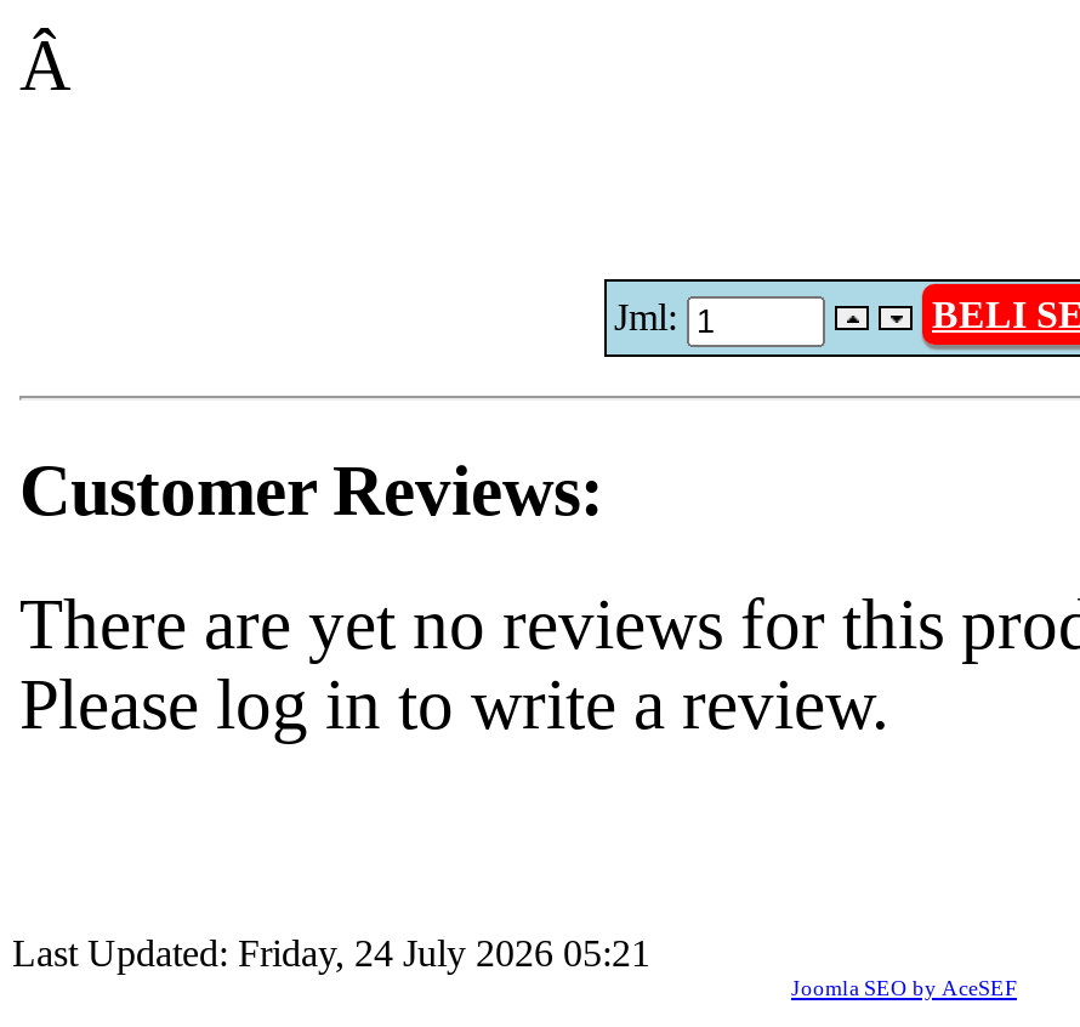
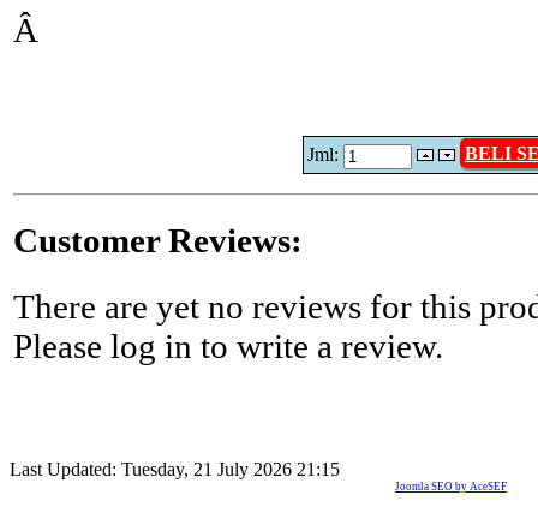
- Last Updated: Friday, 24 July 2026 05:21
+ Last Updated: Tuesday, 21 July 2026 21:15
